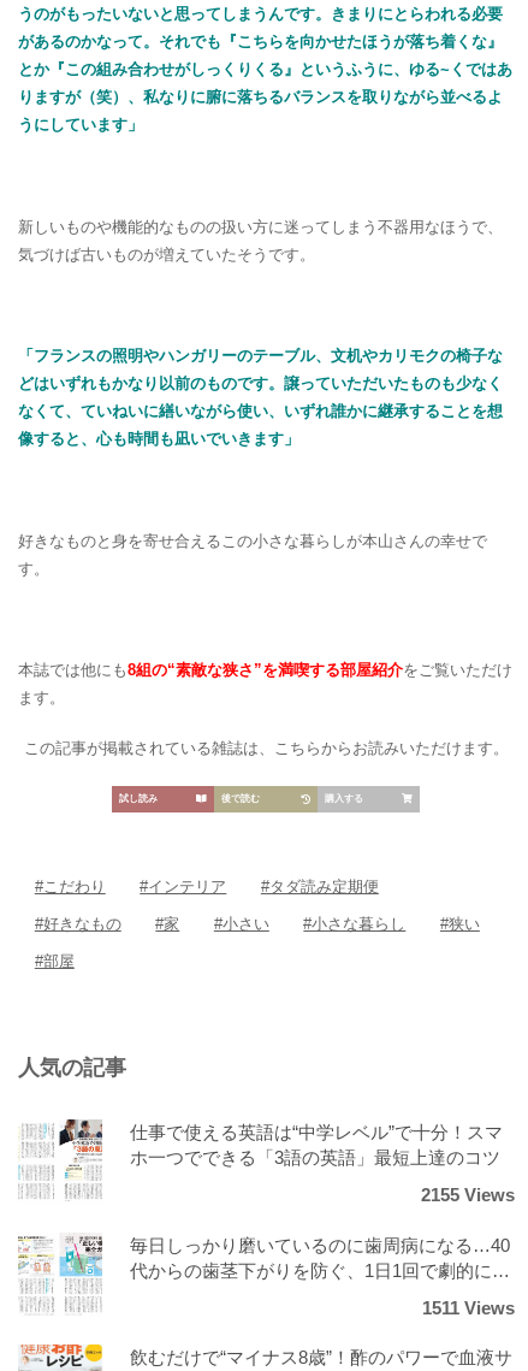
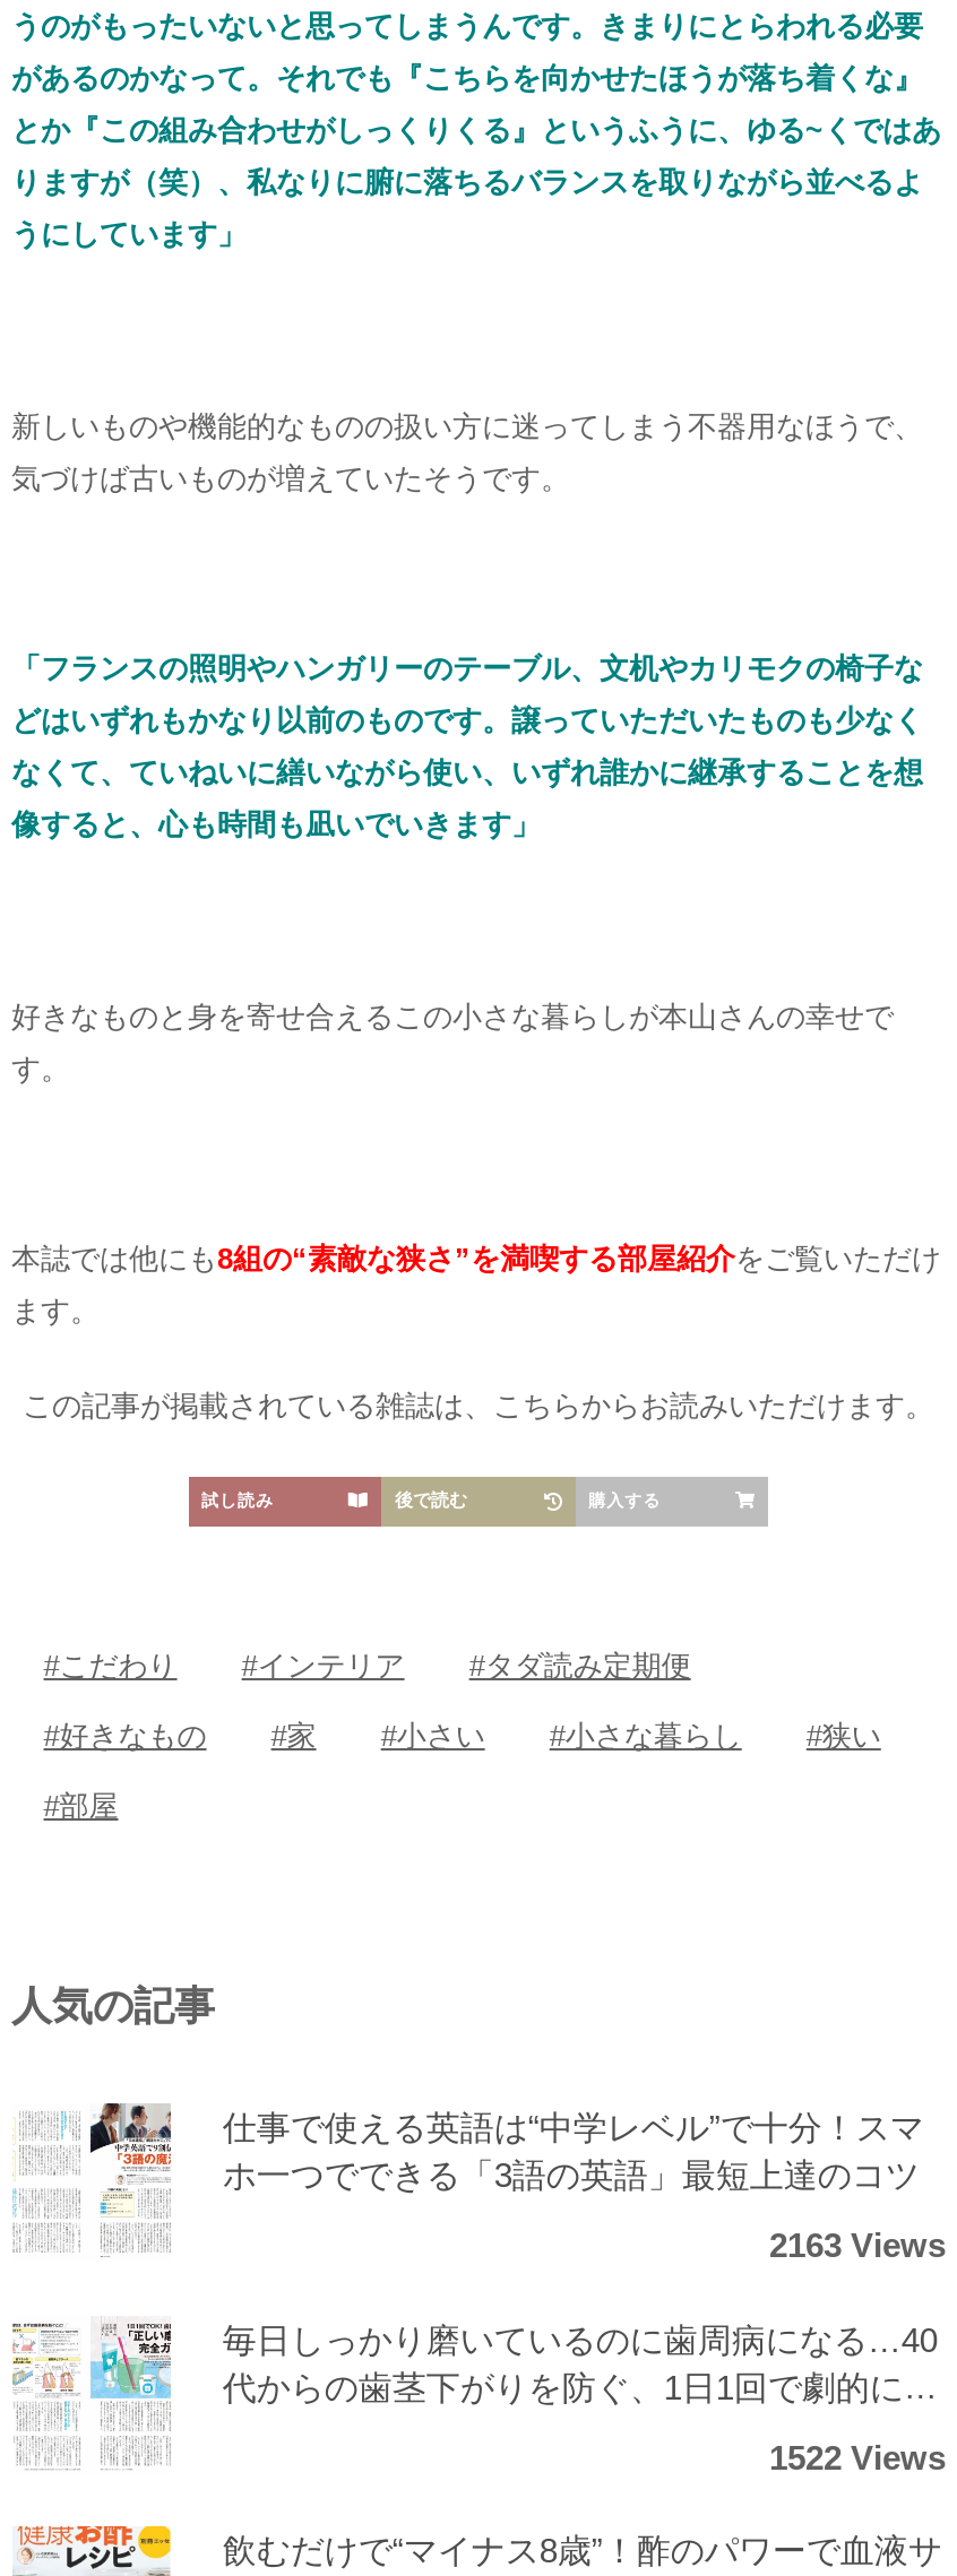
- 2155 Views
+ 2163 Views

- 1511 Views
+ 1522 Views
